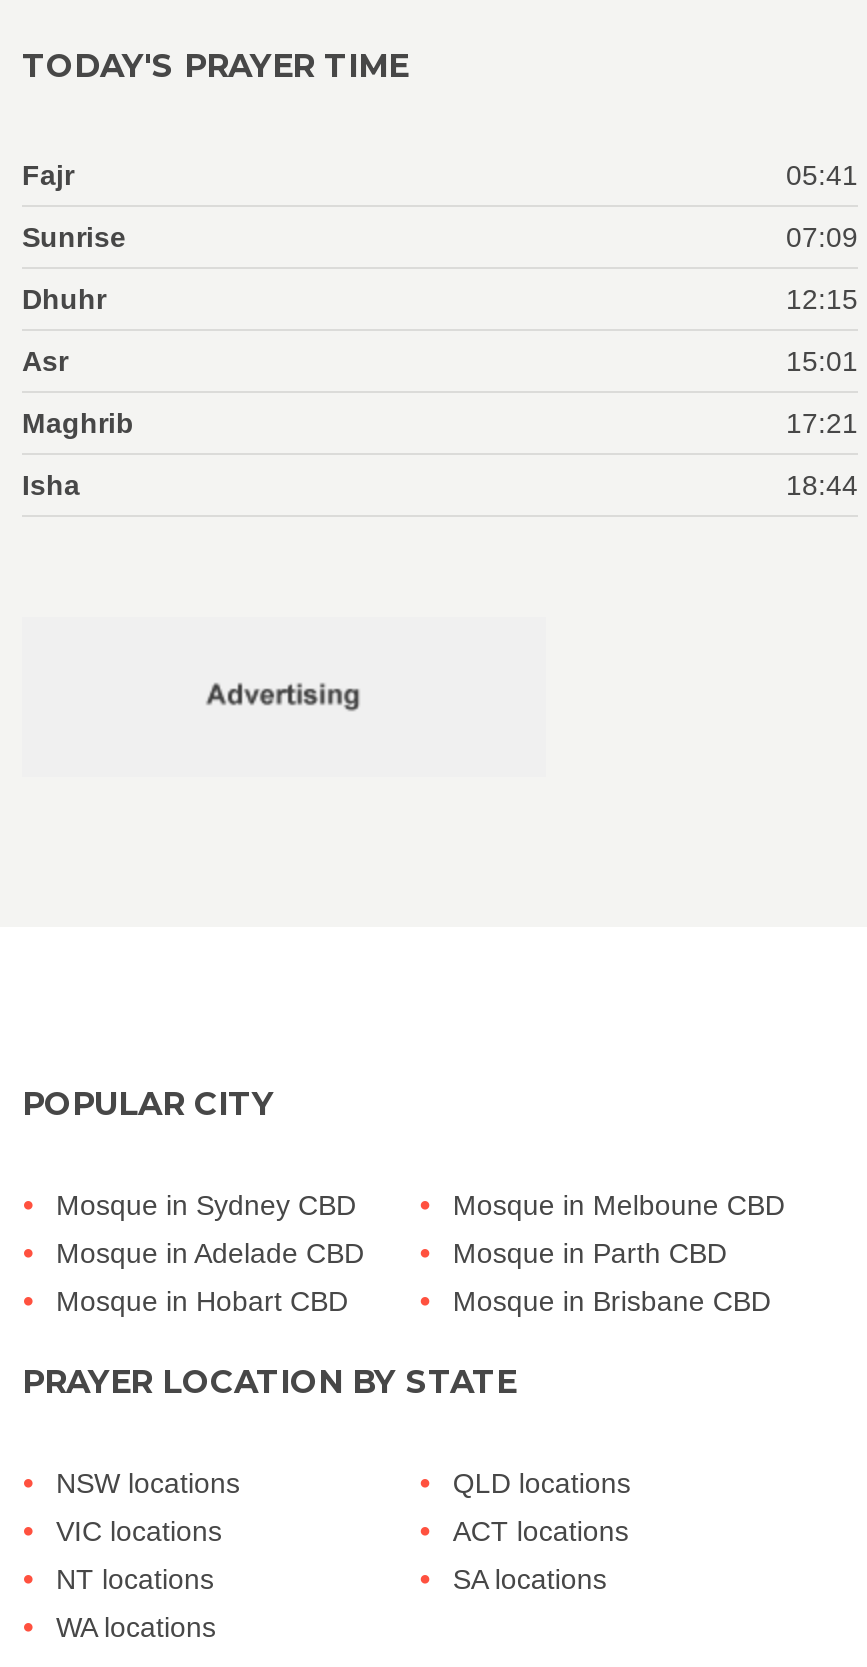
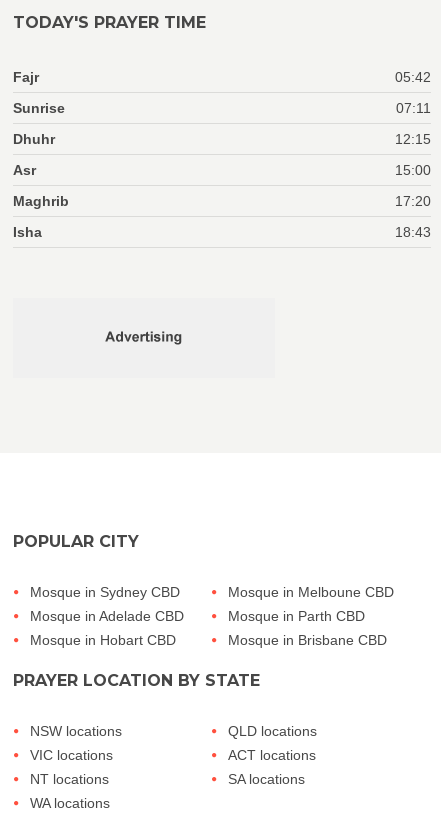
- 05:41
+ 05:42

- 07:09
+ 07:11

- 15:01
+ 15:00

- 17:21
+ 17:20

- 18:44
+ 18:43
